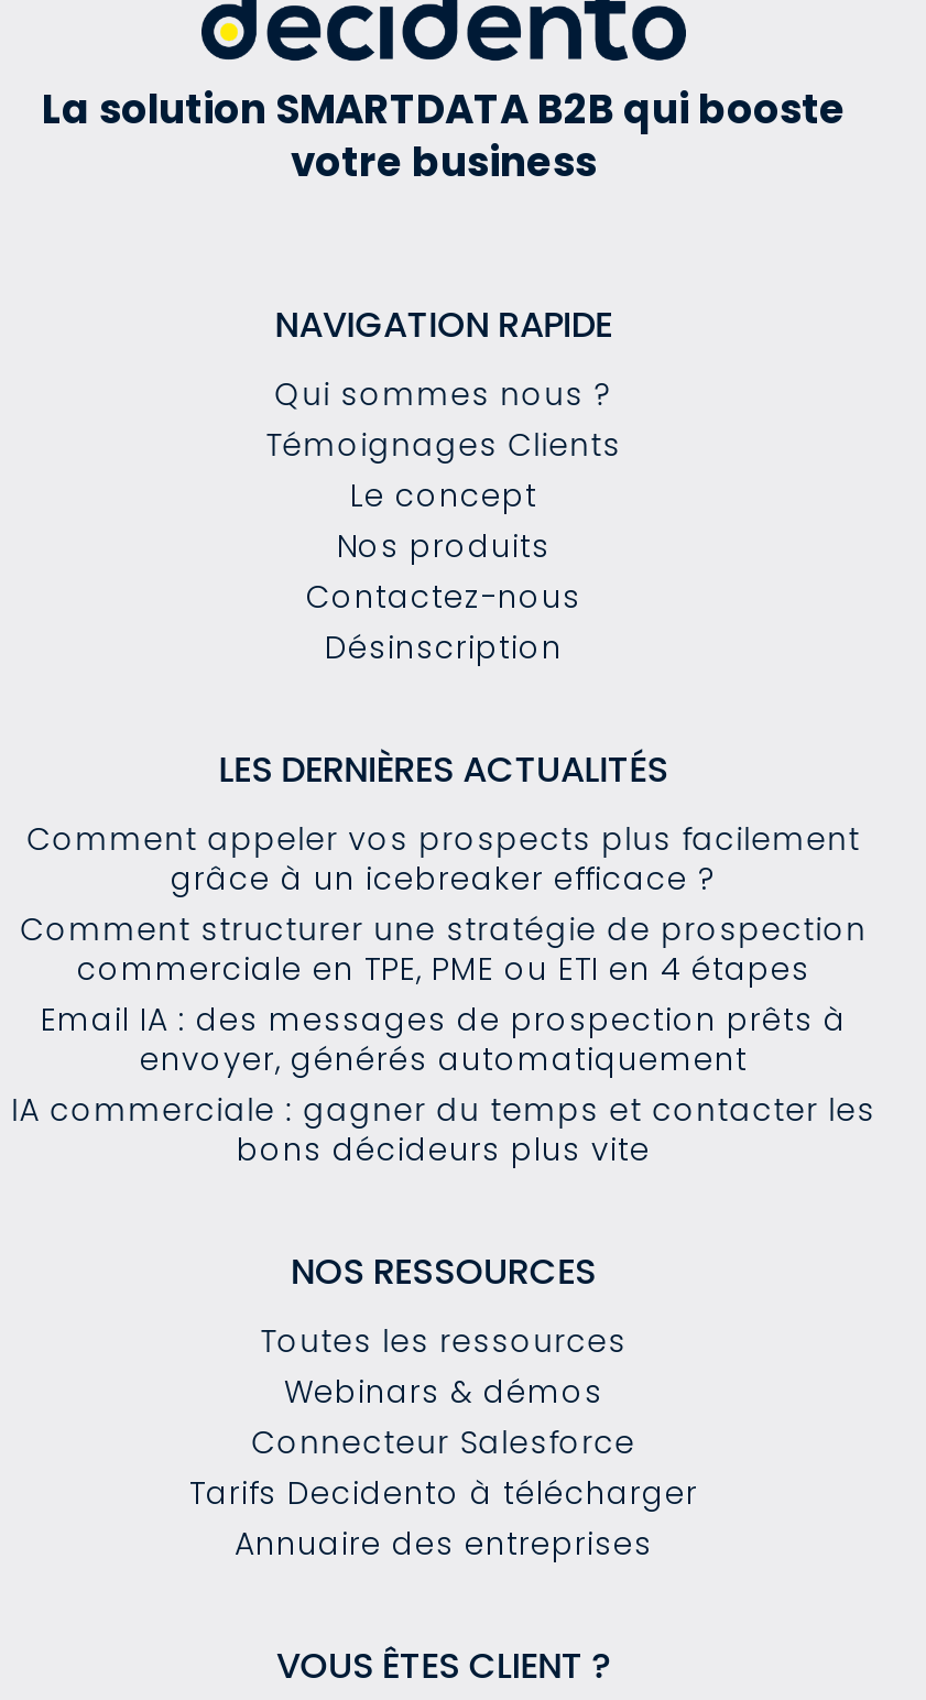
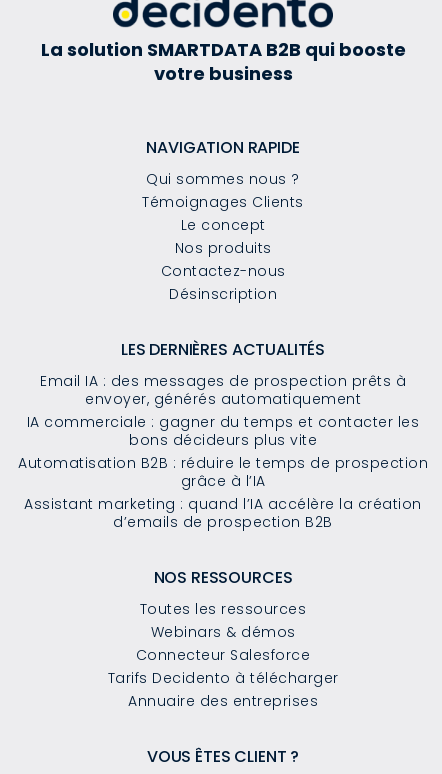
- Comment appeler vos prospects plus facilement
- grâce à un icebreaker efficace ?
- Comment structurer une stratégie de prospection
- commerciale en TPE, PME ou ETI en 4 étapes

moved up: Email IA : des messages de prospection prêts à | envoyer, générés automatiquement | IA commerciale : gagner du temps et contacter les | bons décideurs plus vite

+ Automatisation B2B : réduire le temps de prospection
+ grâce à l’IA
+ Assistant marketing : quand l’IA accélère la création
+ d’emails de prospection B2B
